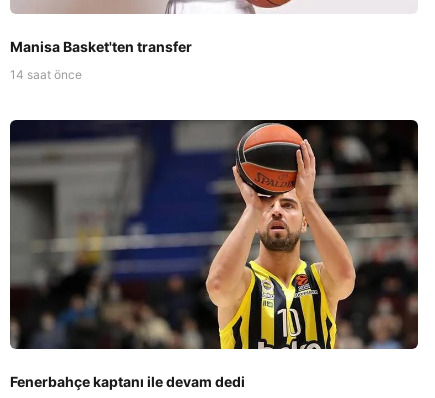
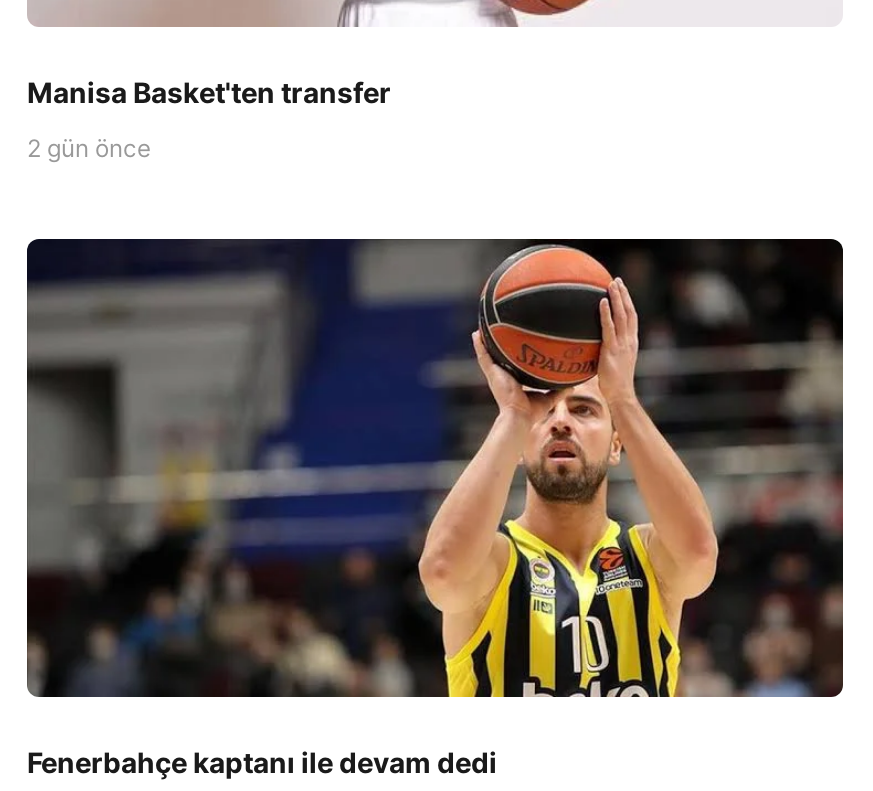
- 14 saat önce
+ 2 gün önce
